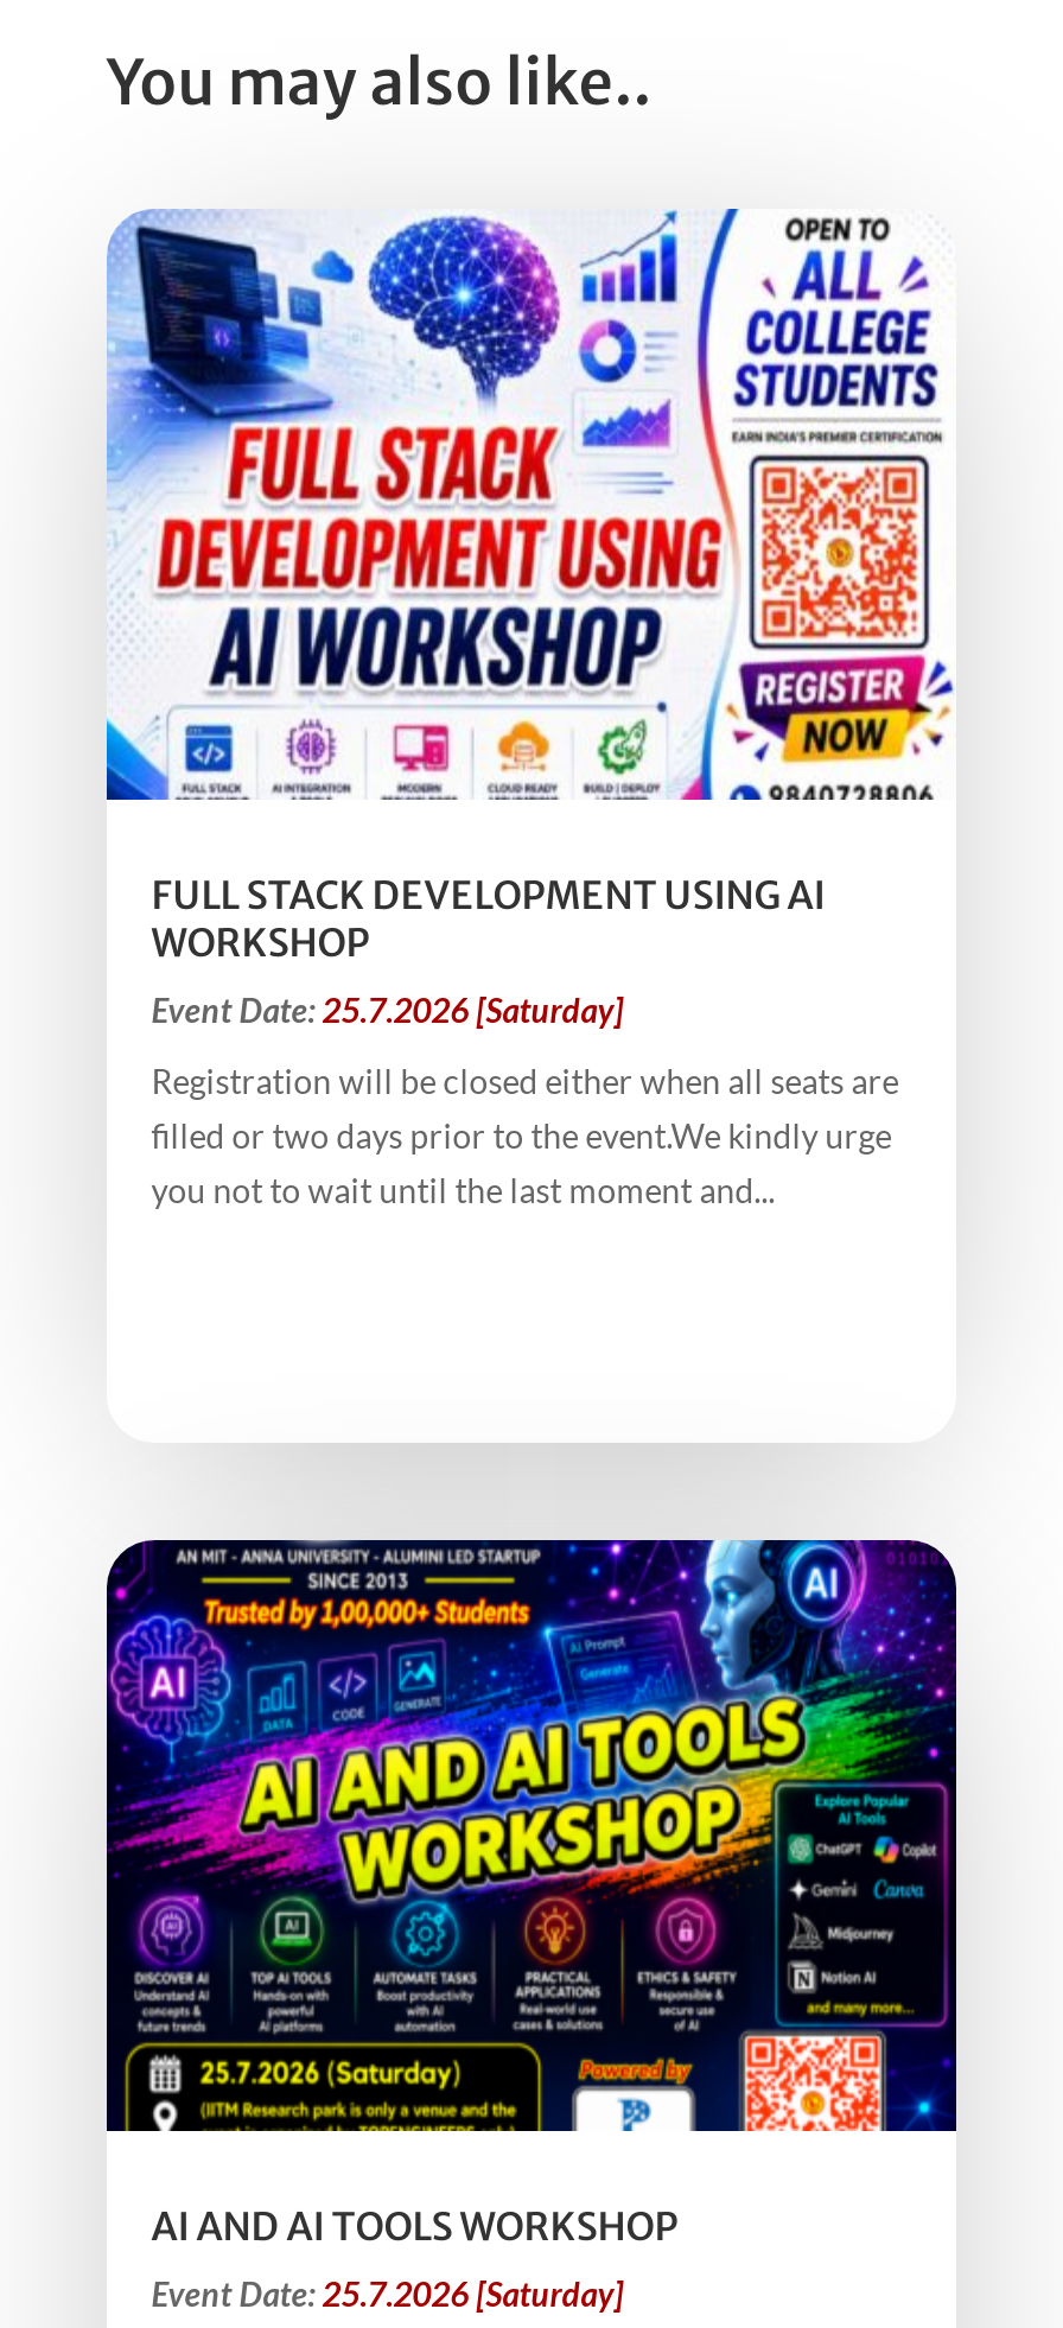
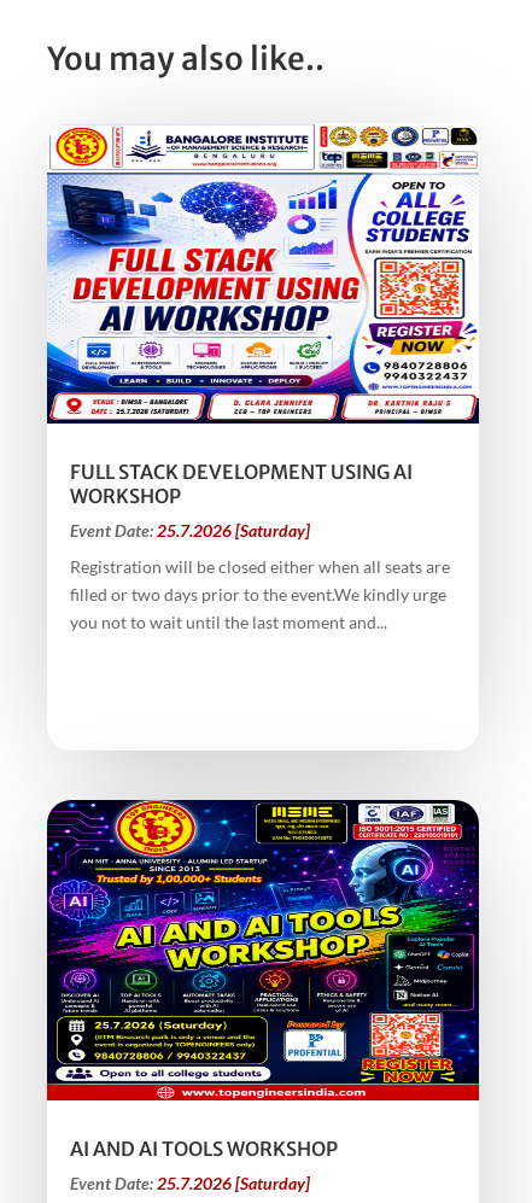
- [image]
+ [image]

- [image]
+ [image]
